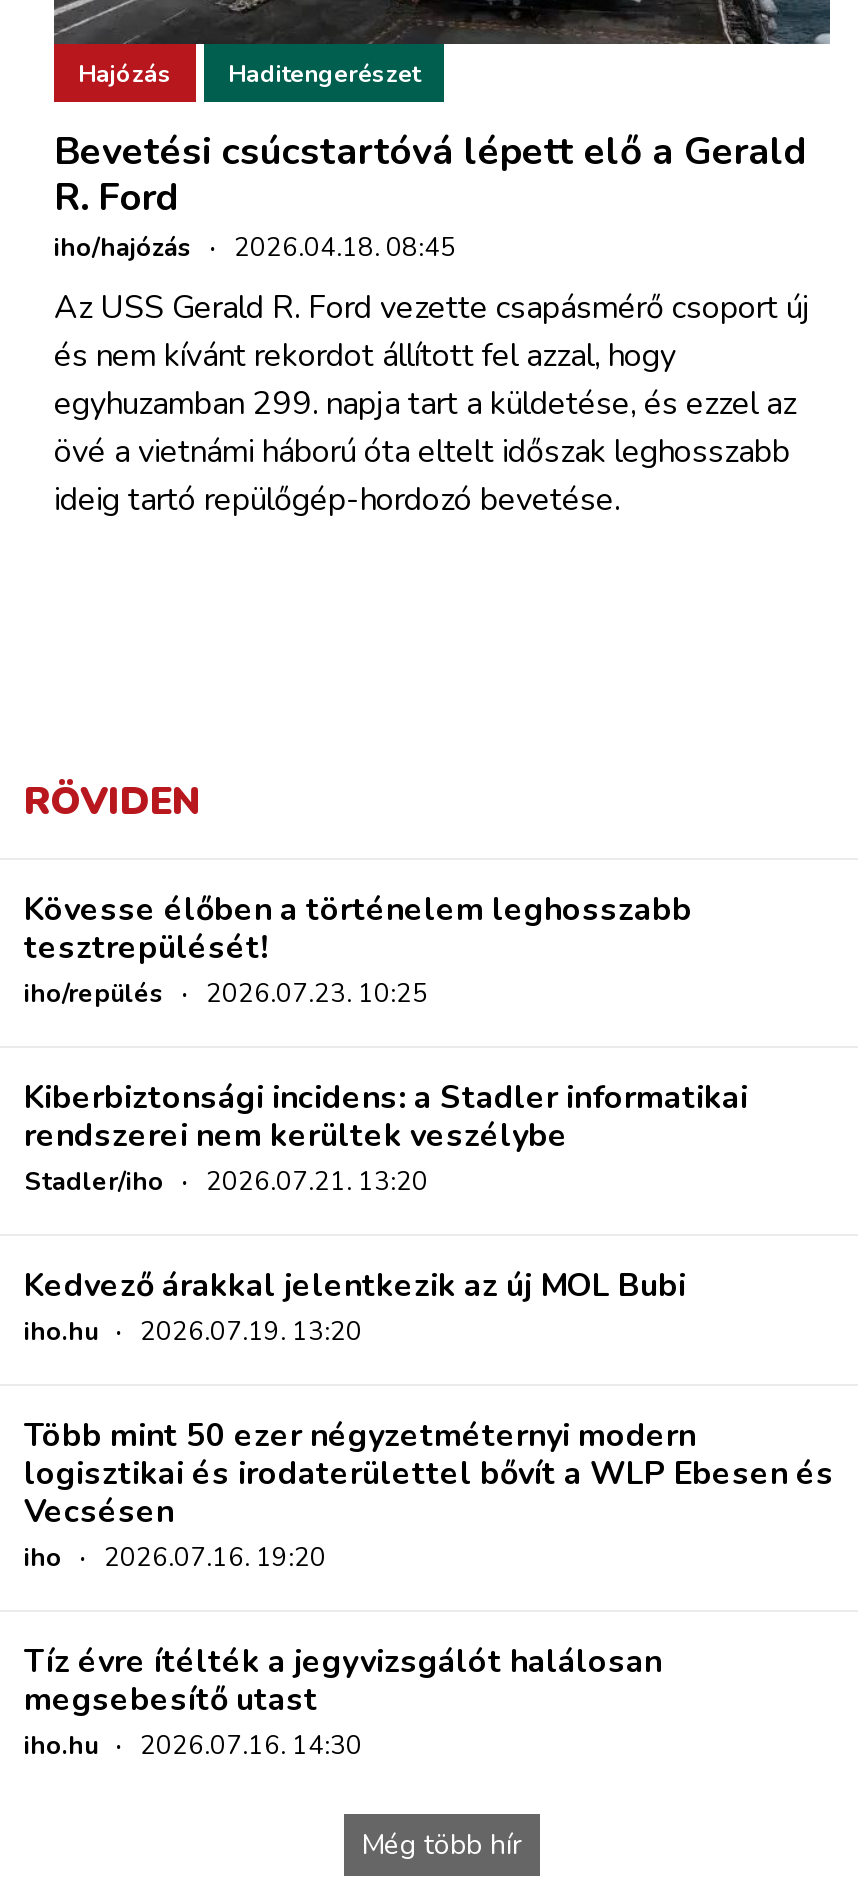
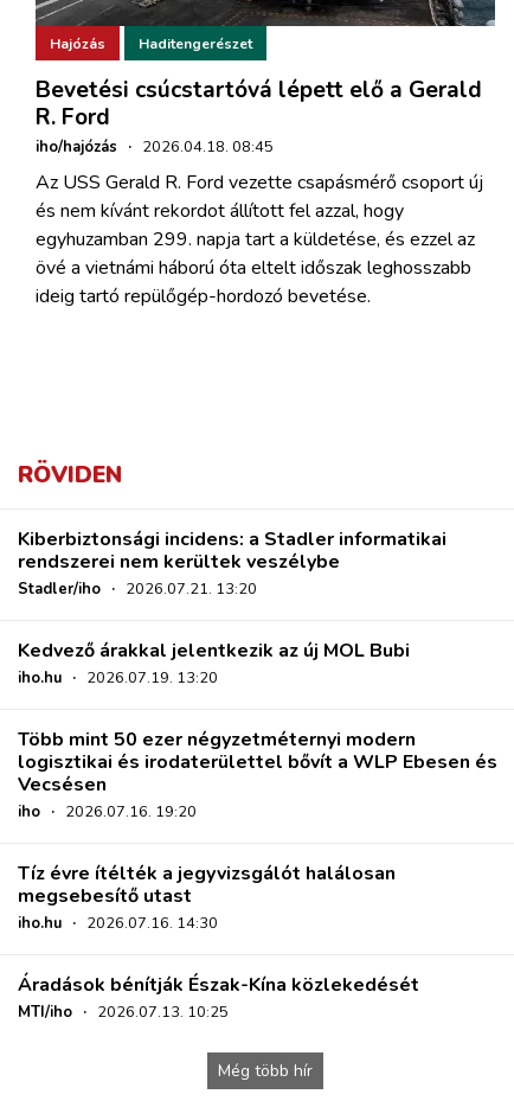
- Kövesse élőben a történelem leghosszabb
- tesztrepülését!
- iho/repülés · 2026.07.23. 10:25

moved up: Kiberbiztonsági incidens: a Stadler informatikai | rendszerei nem kerültek veszélybe | Stadler/iho · 2026.07.21. 13:20 | ... | megsebesítő utast | iho.hu · 2026.07.16. 14:30

+ Áradások bénítják Észak-Kína közlekedését
+ MTI/iho · 2026.07.13. 10:25
